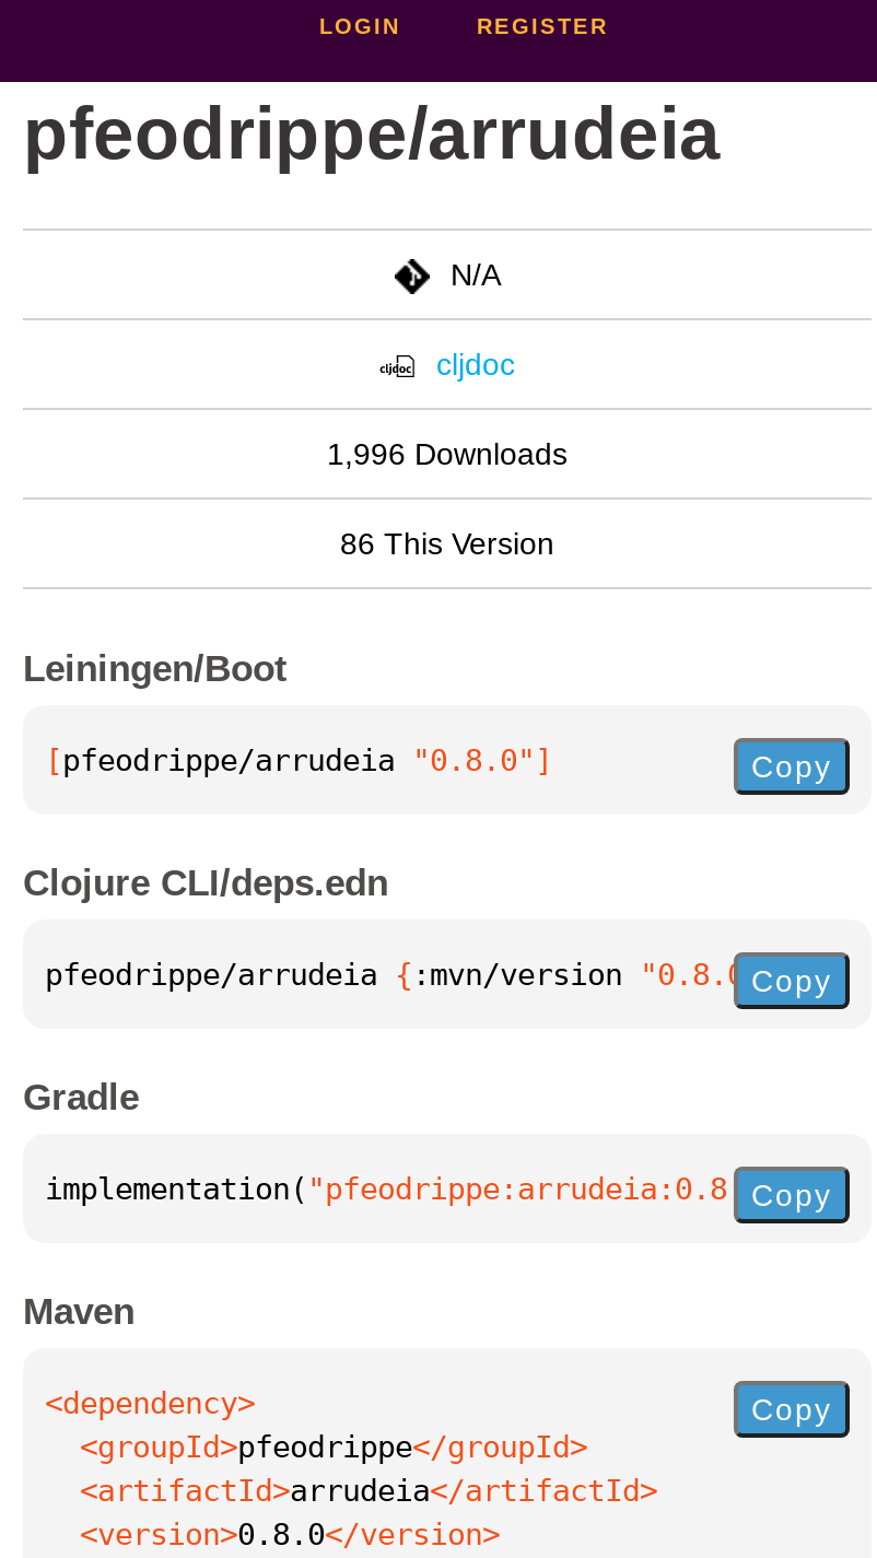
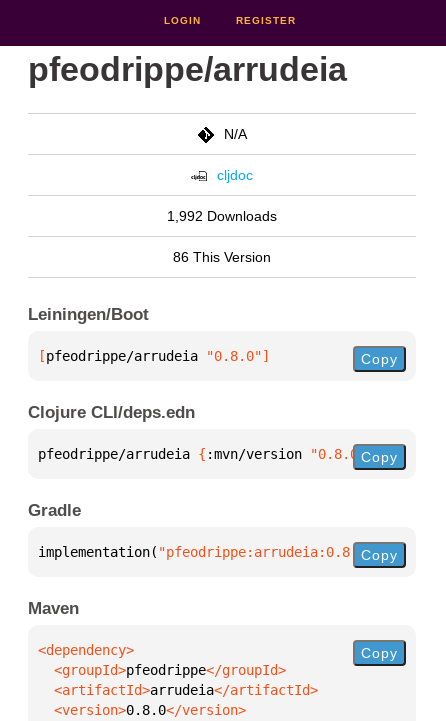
- 1,996 Downloads
+ 1,992 Downloads
